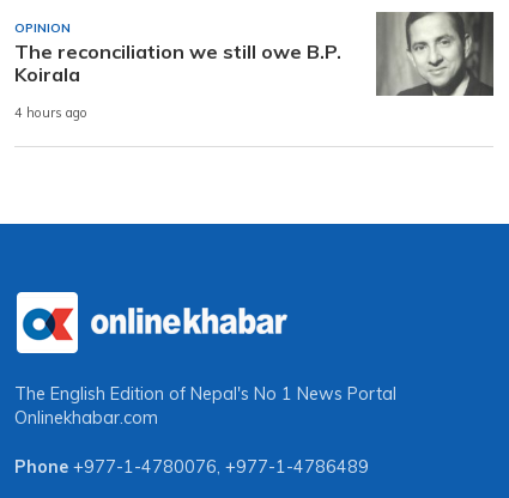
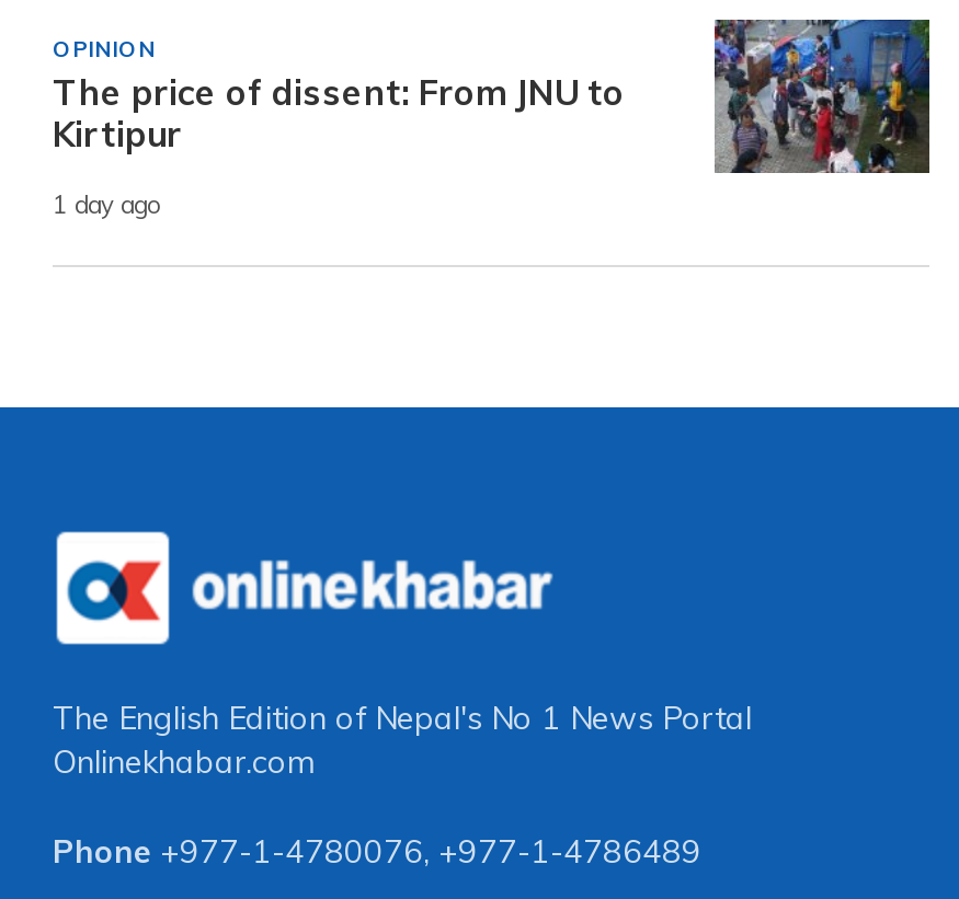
- [image]
+ [image]

- The reconciliation we still owe B.P.
- Koirala
+ The price of dissent: From JNU to
+ Kirtipur

- 4 hours ago
+ 1 day ago
